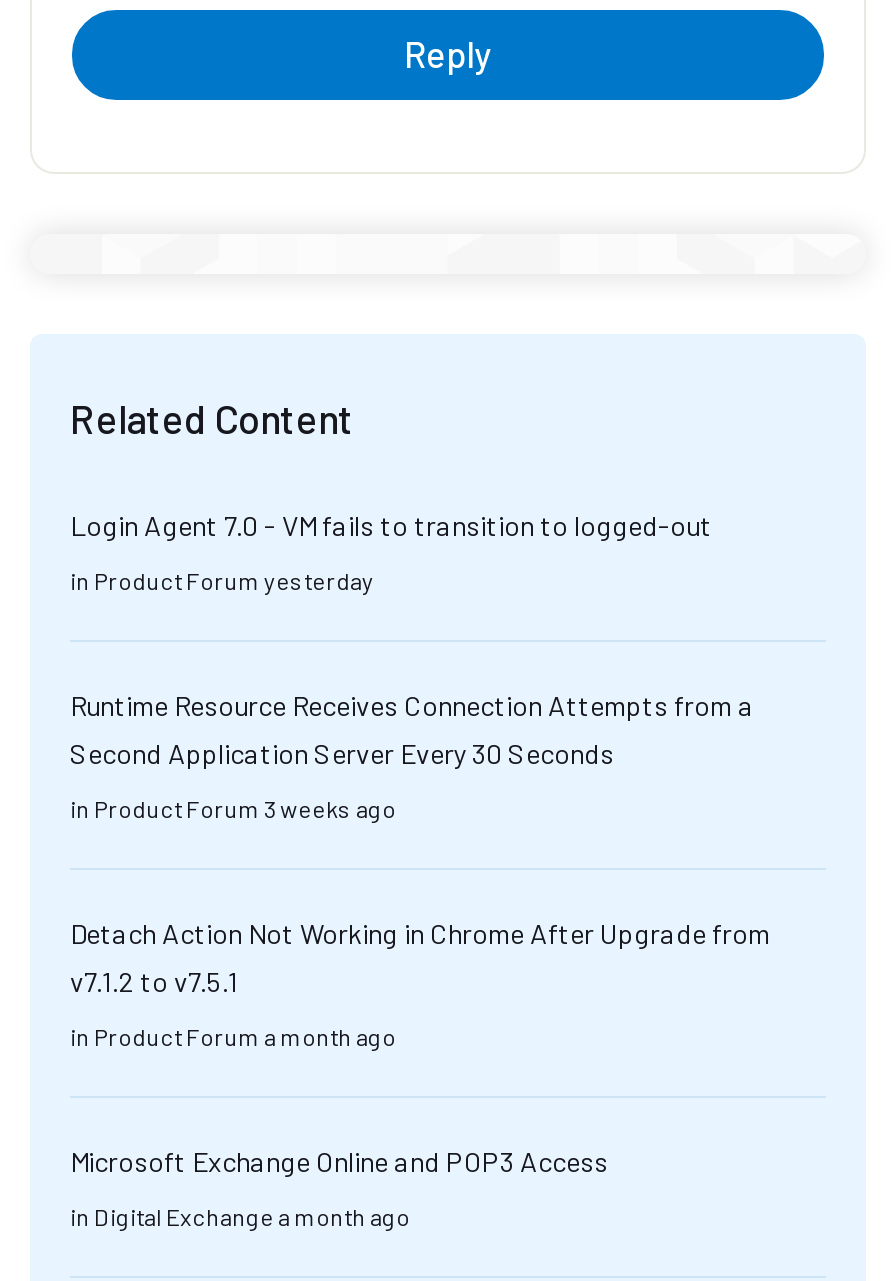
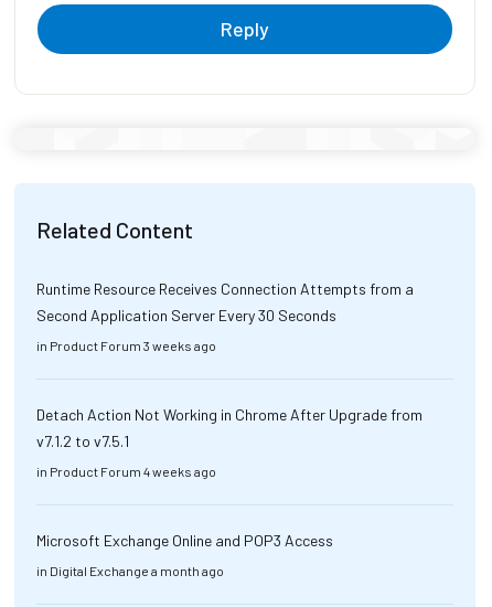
- Login Agent 7.0 - VM fails to transition to logged-out
- in Product Forum yesterday

- in Product Forum a month ago
+ in Product Forum 4 weeks ago
